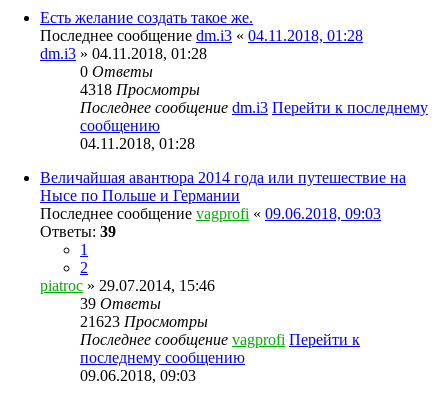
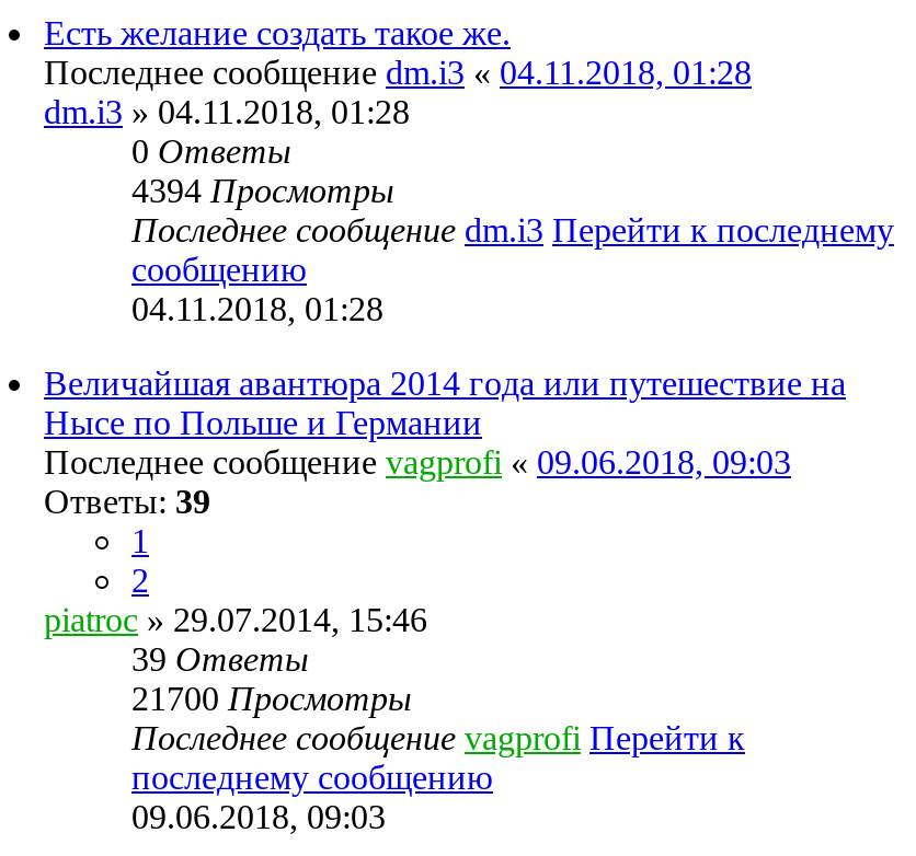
- 4318 Просмотры
+ 4394 Просмотры

- 21623 Просмотры
+ 21700 Просмотры
